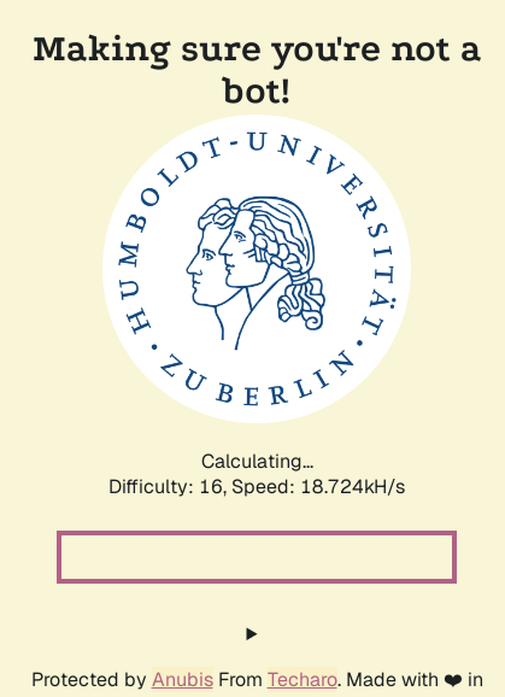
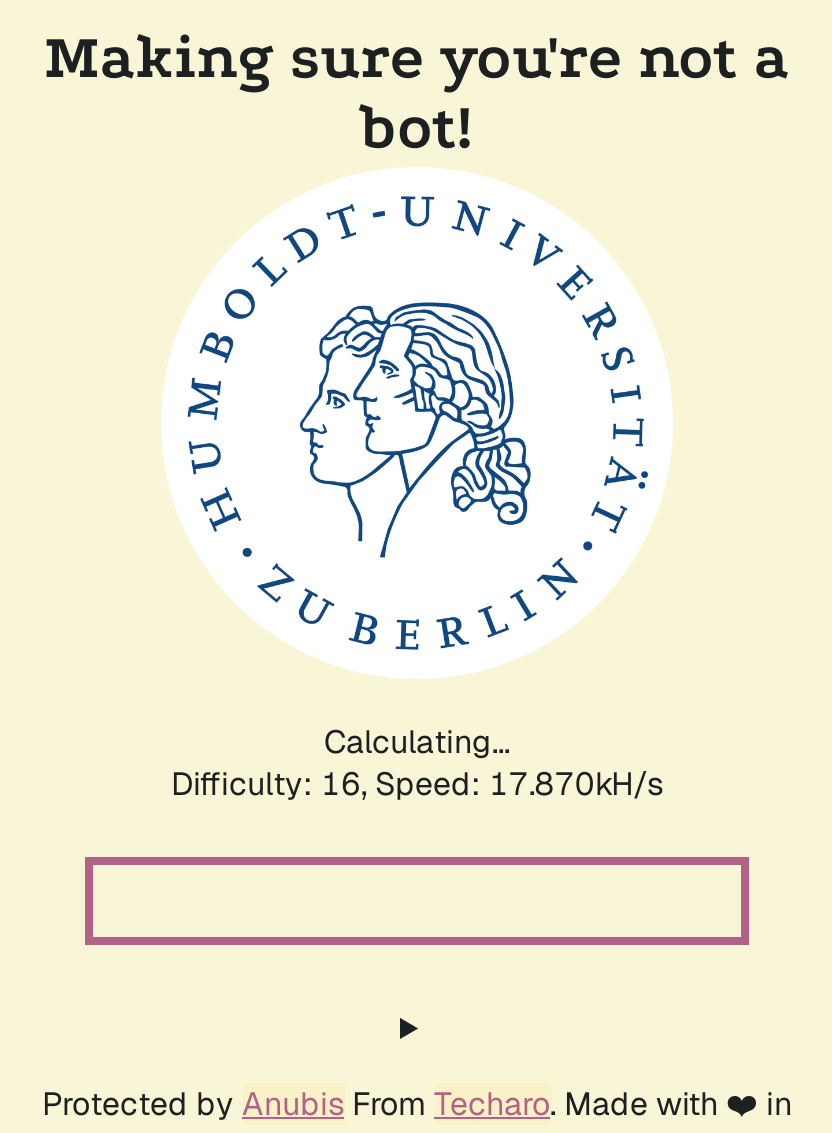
- Difficulty: 16, Speed: 18.724kH/s
+ Difficulty: 16, Speed: 17.870kH/s
